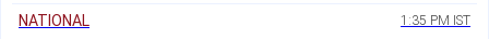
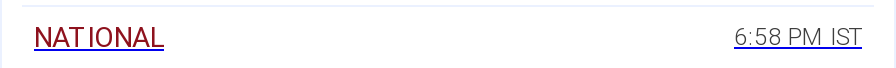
- 1:35 PM IST
+ 6:58 PM IST
